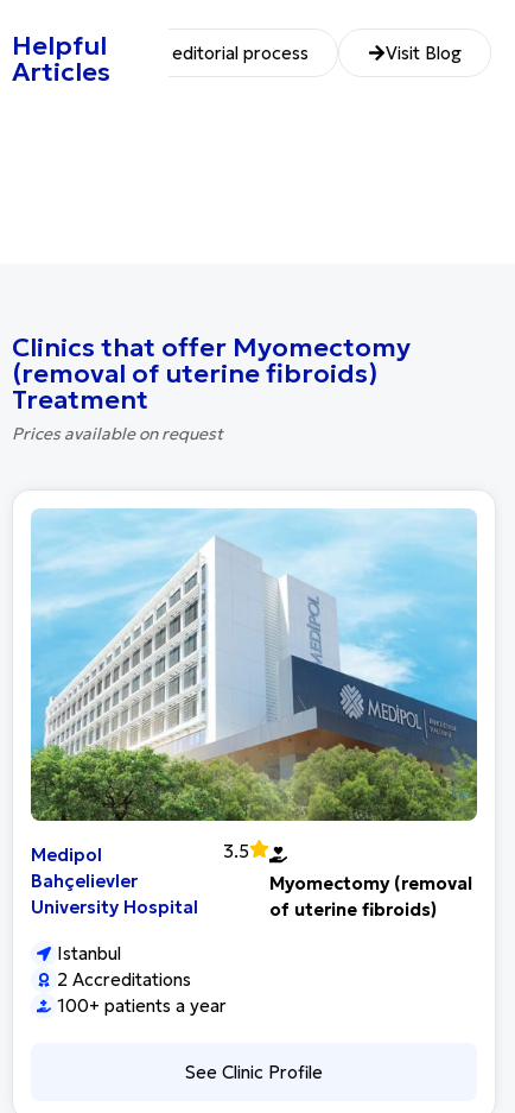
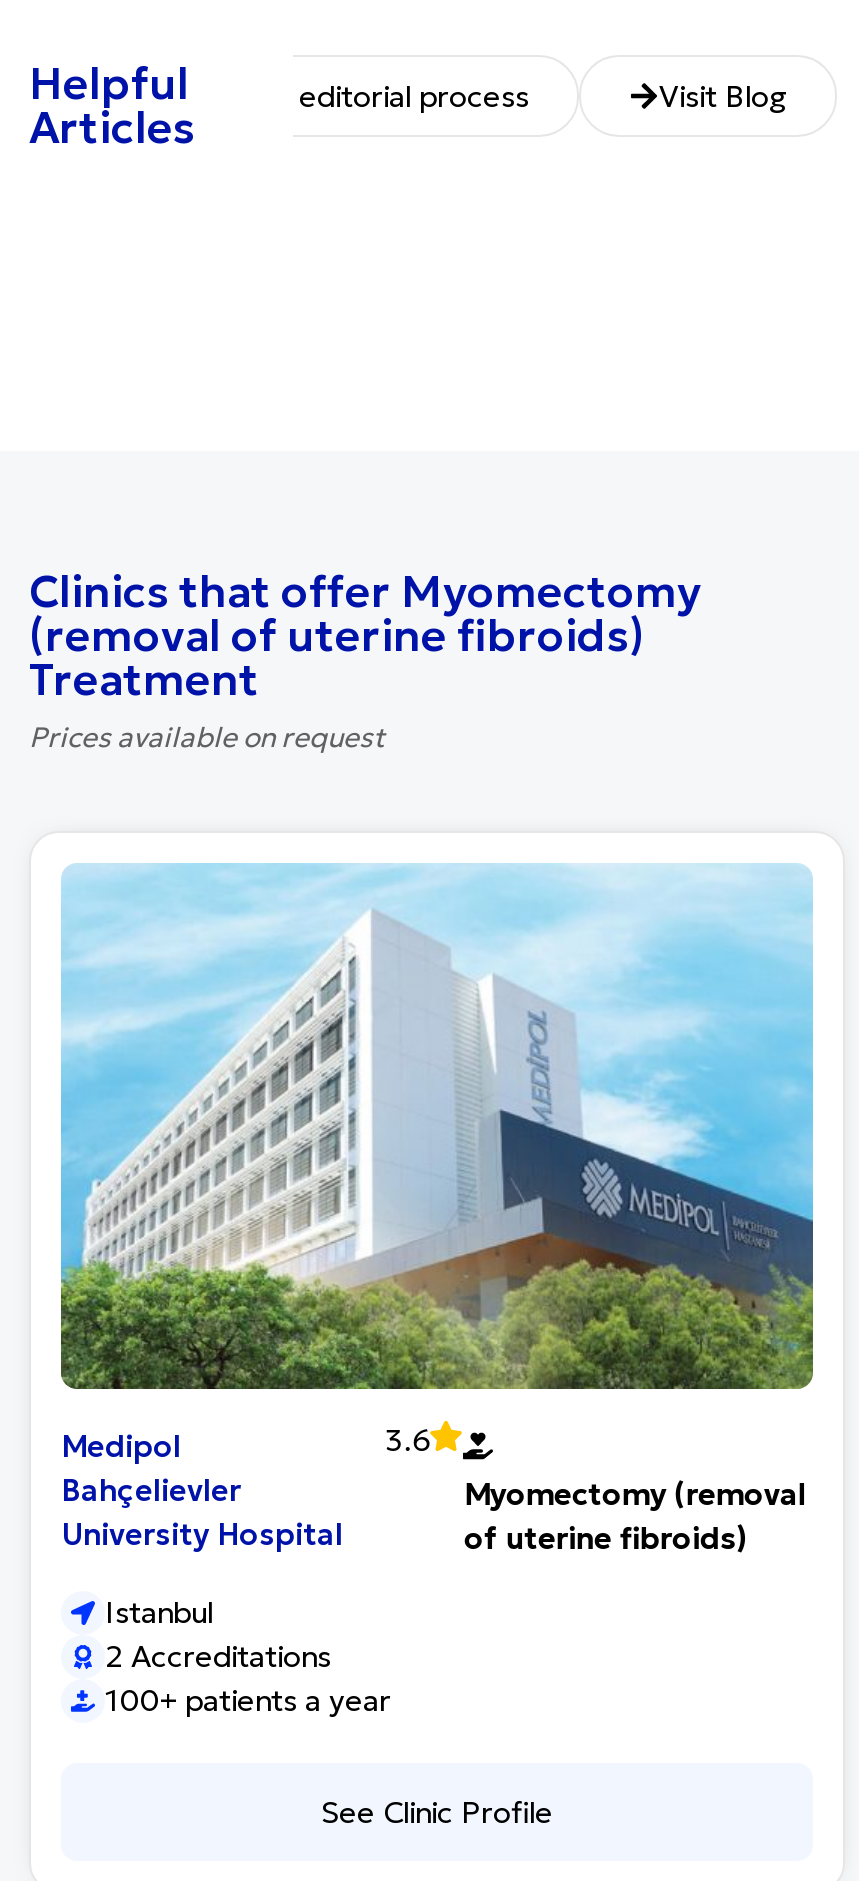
- 3.5
+ 3.6
